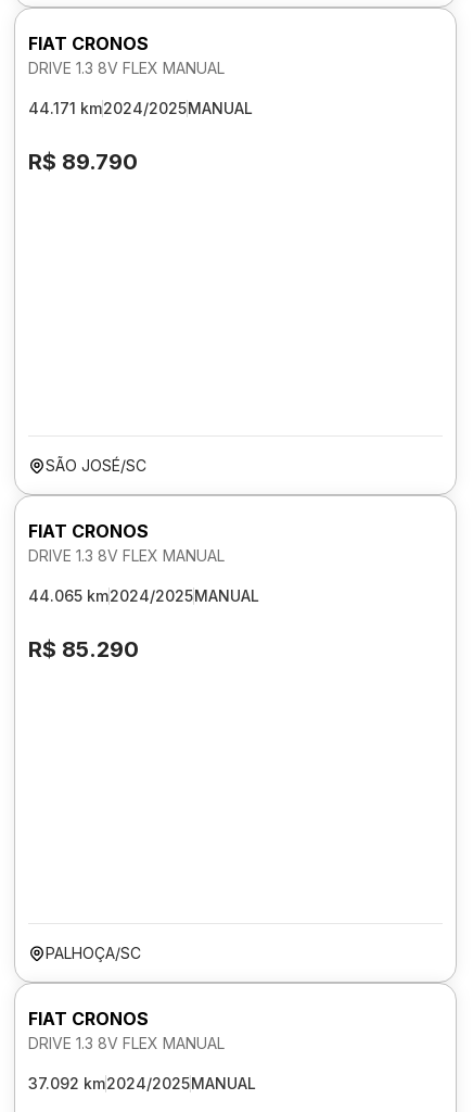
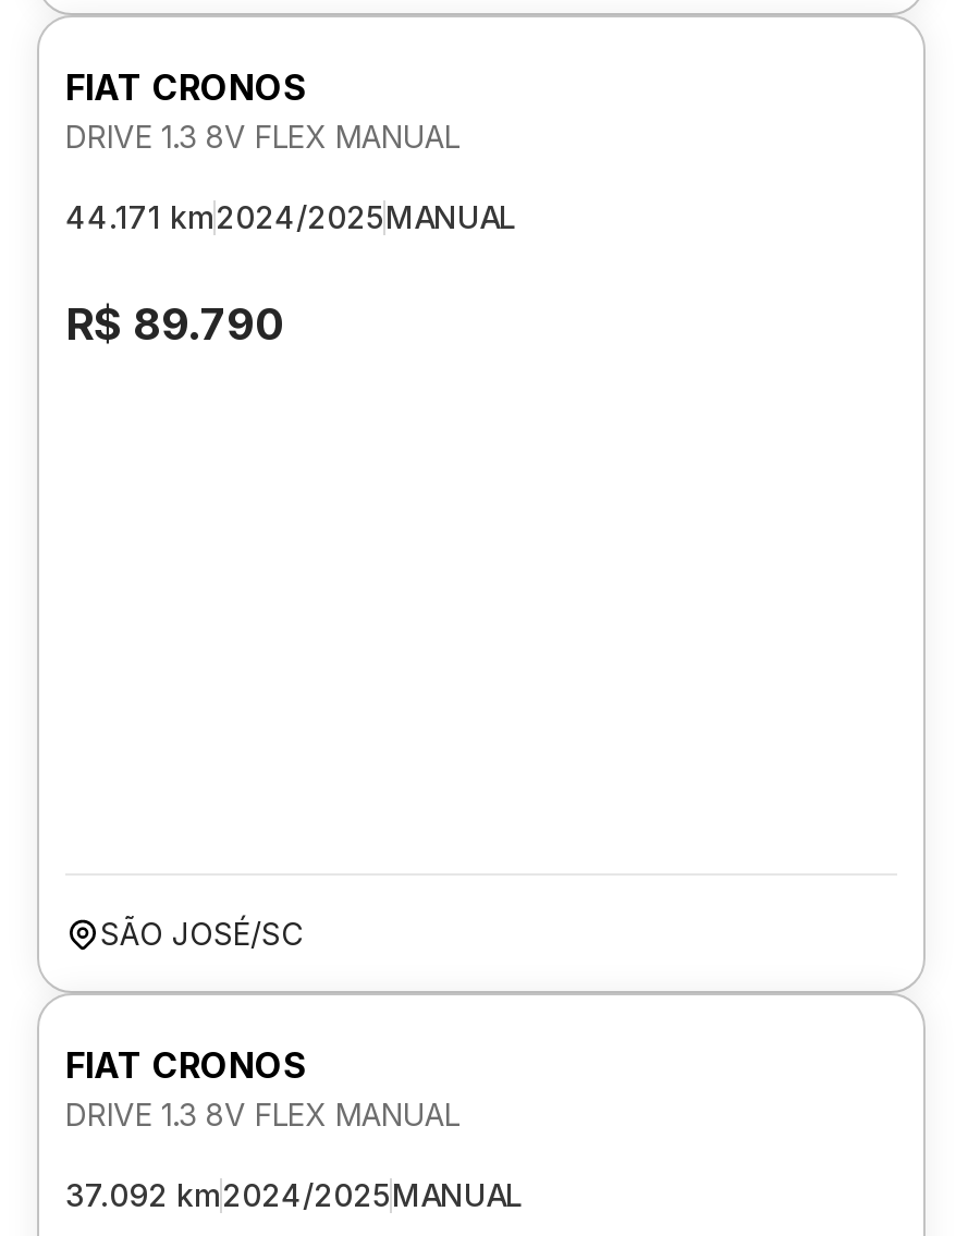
- 44.065 km2024/2025MANUAL
- R$ 85.290

- PALHOÇA/SC
- FIAT CRONOS
- DRIVE 1.3 8V FLEX MANUAL
